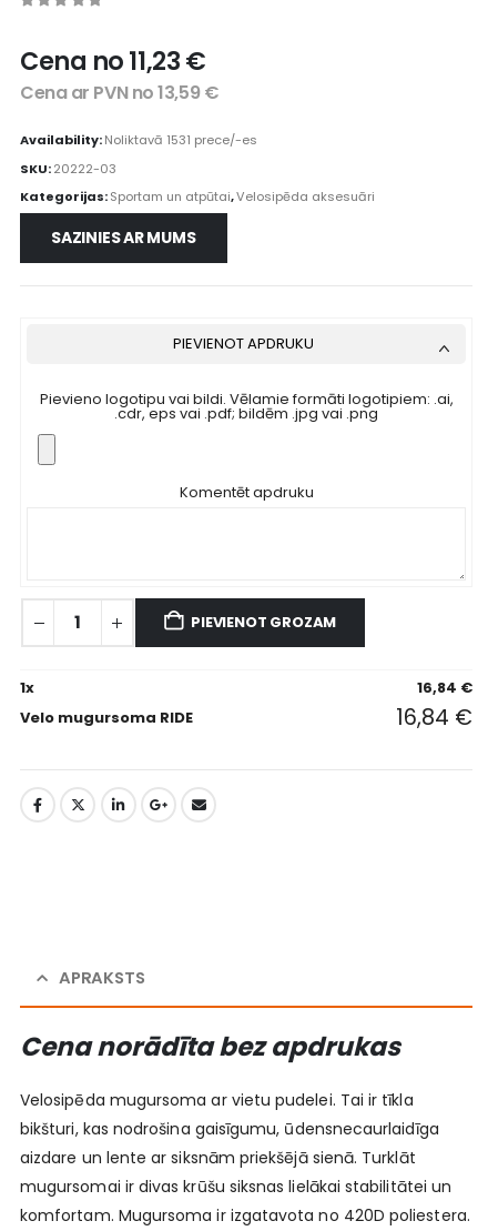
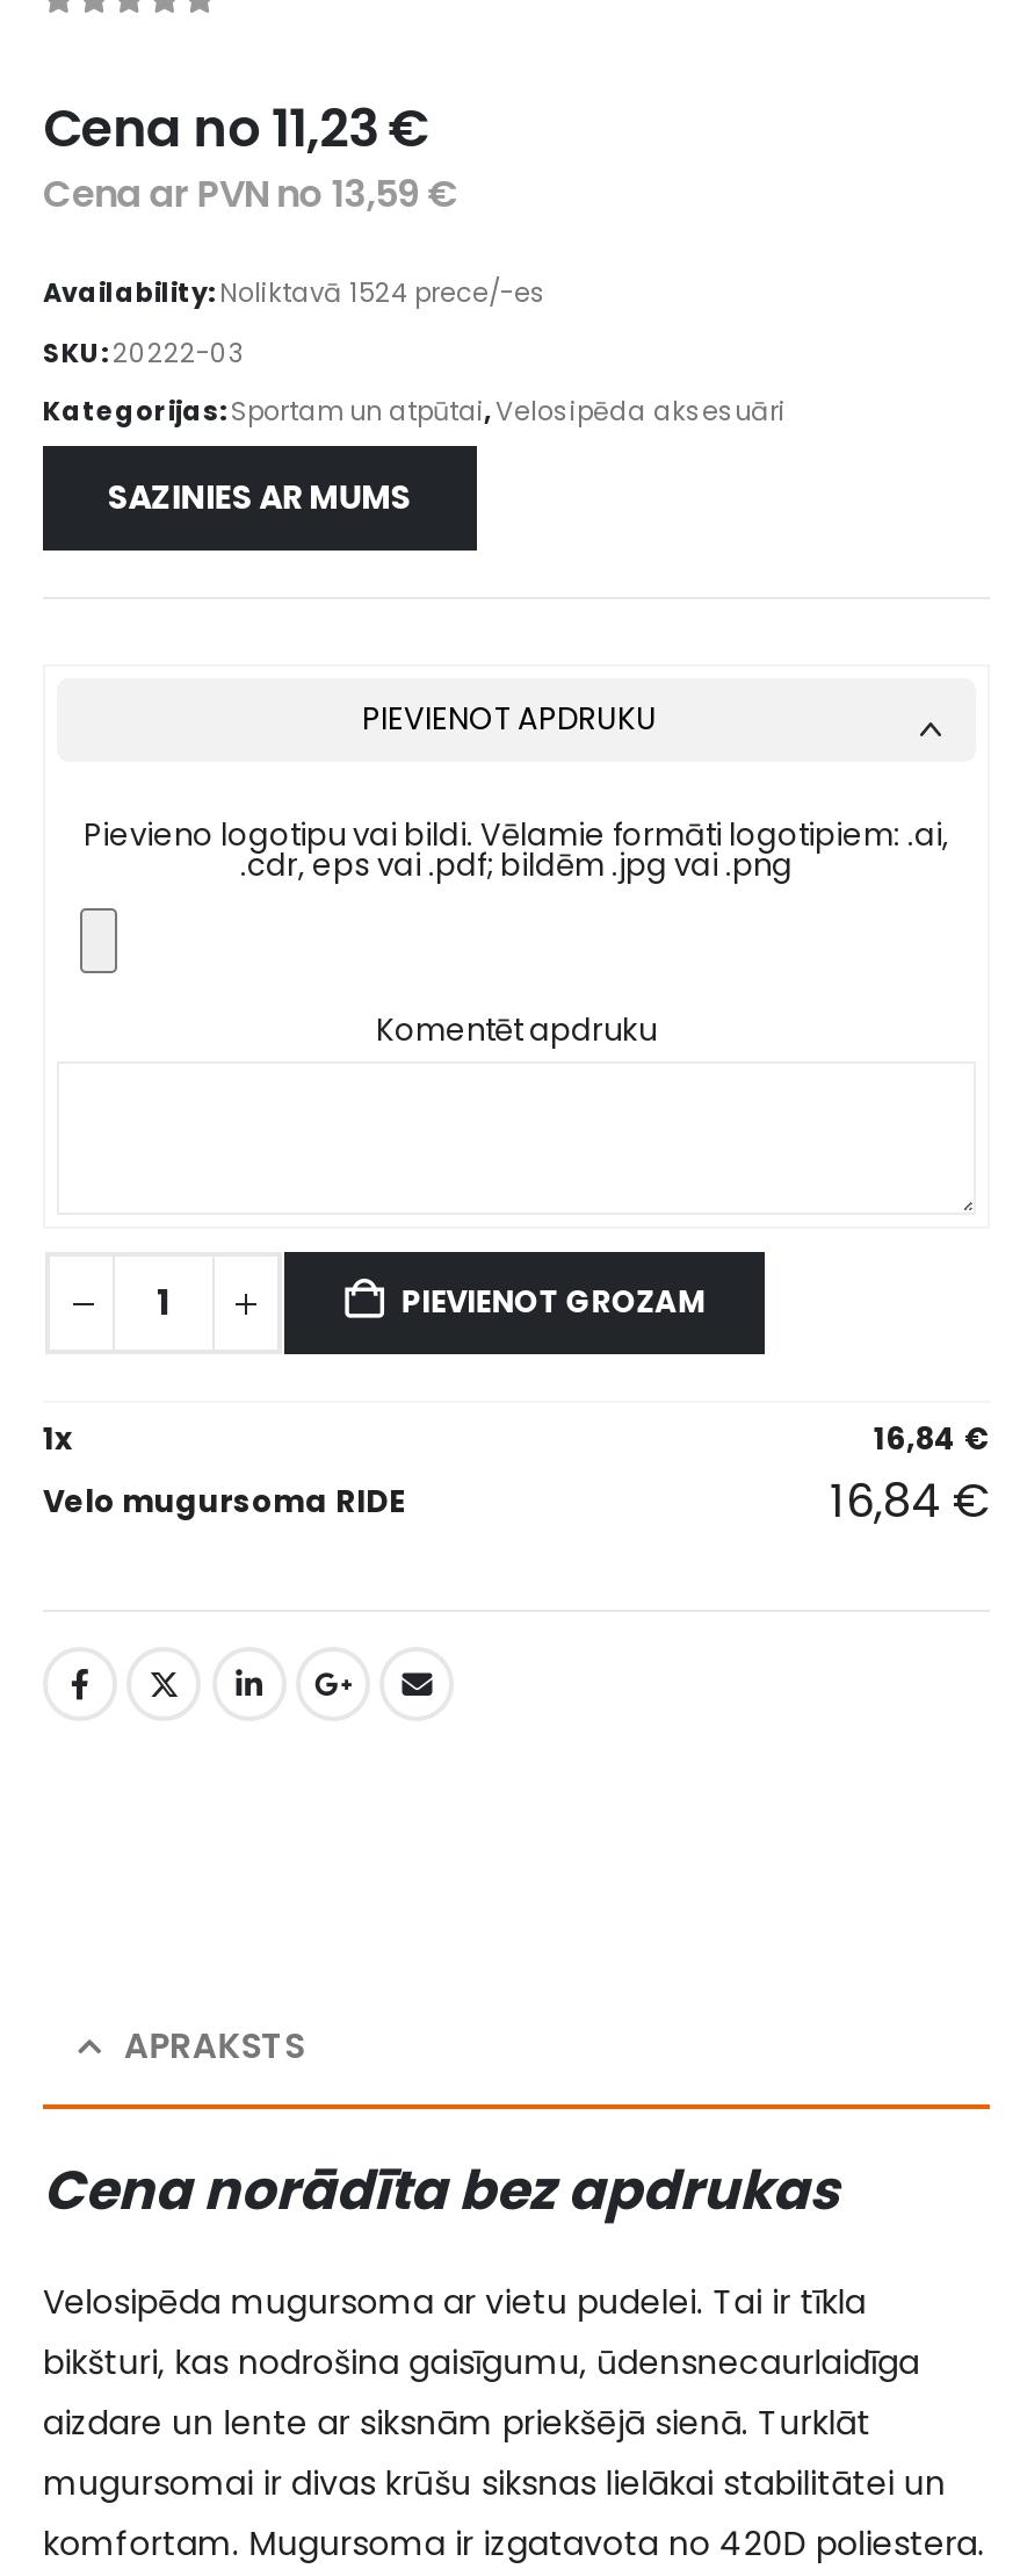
- Availability: Noliktavā 1531 prece/-es
+ Availability: Noliktavā 1524 prece/-es
